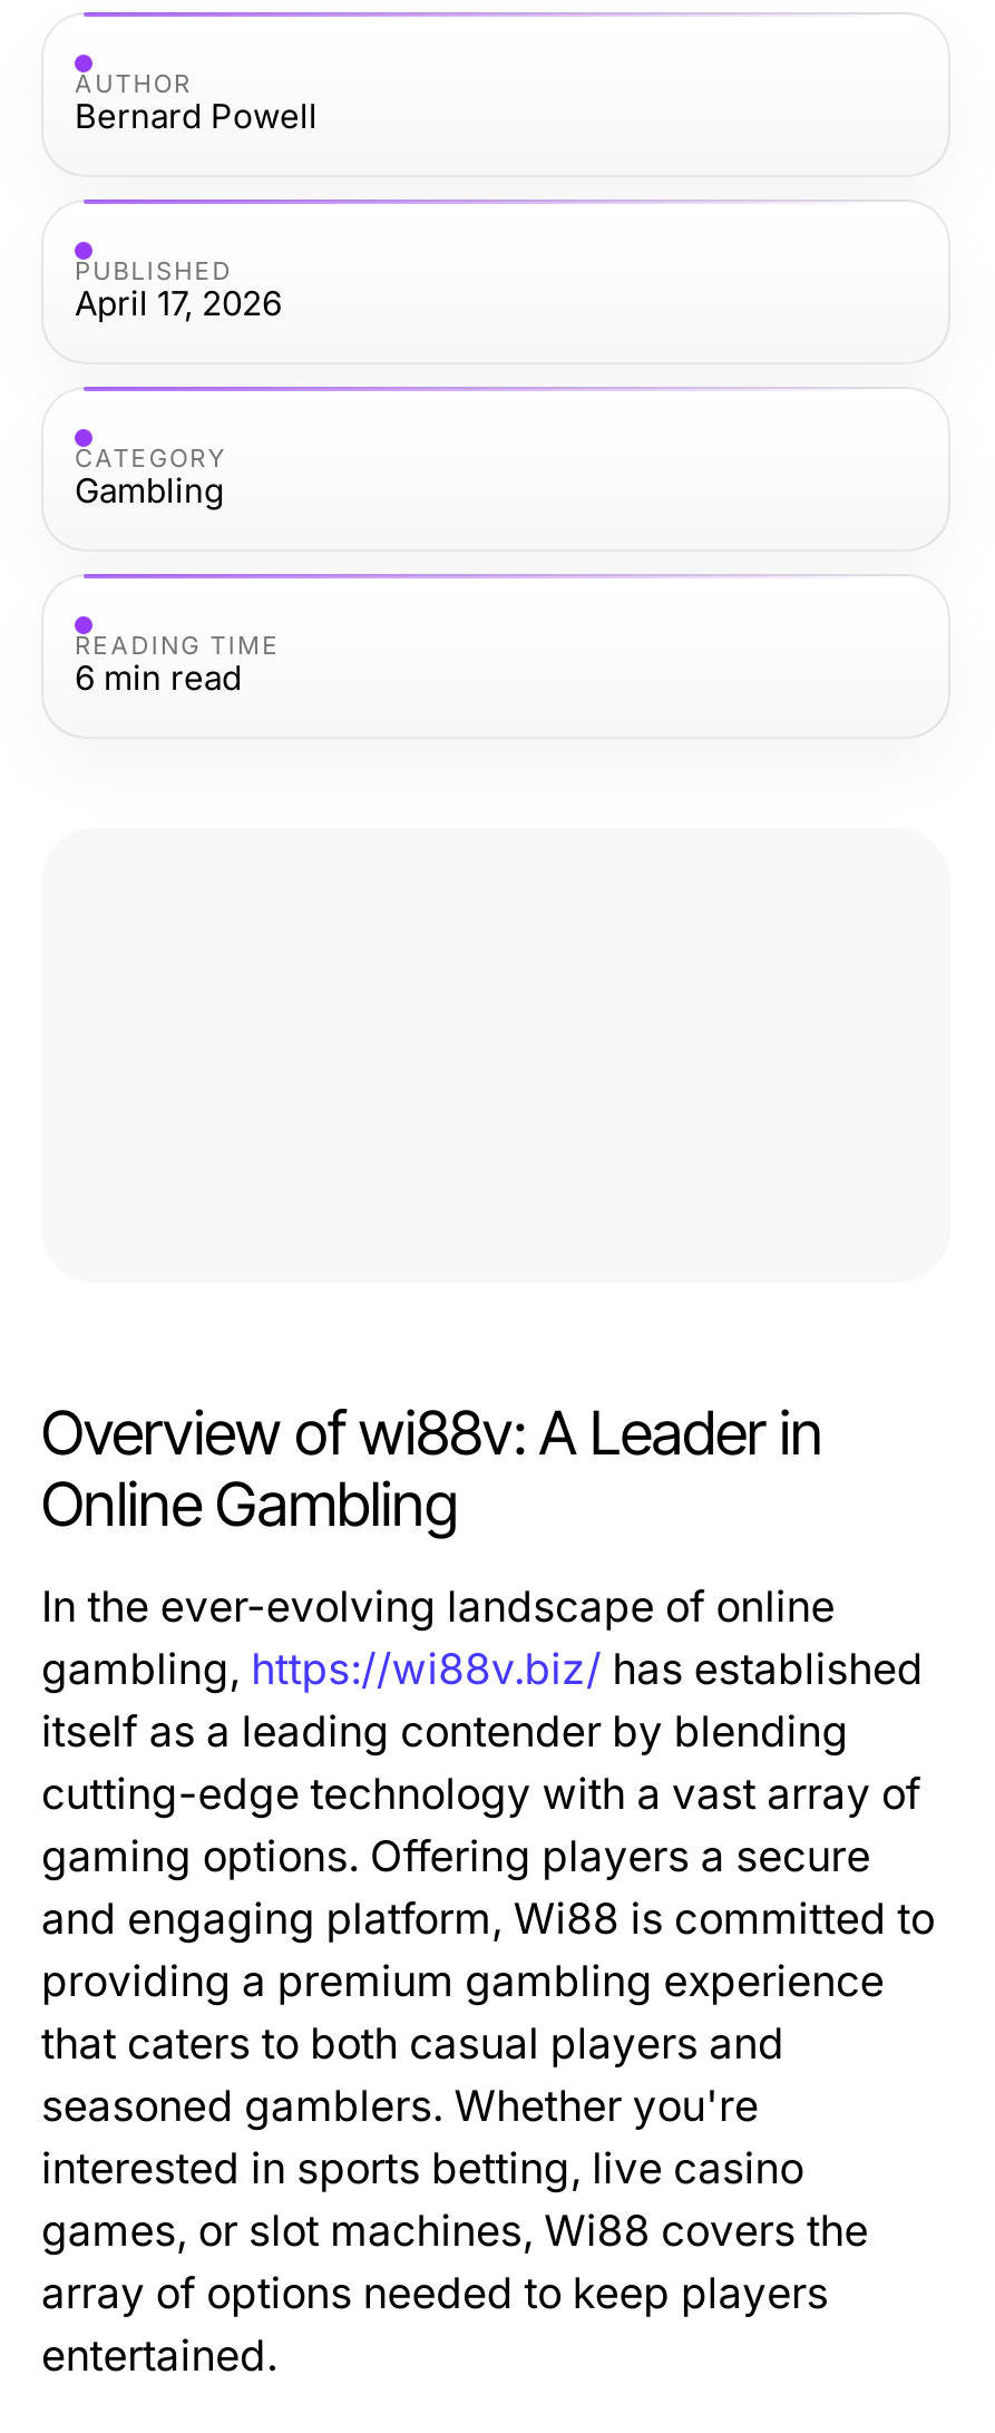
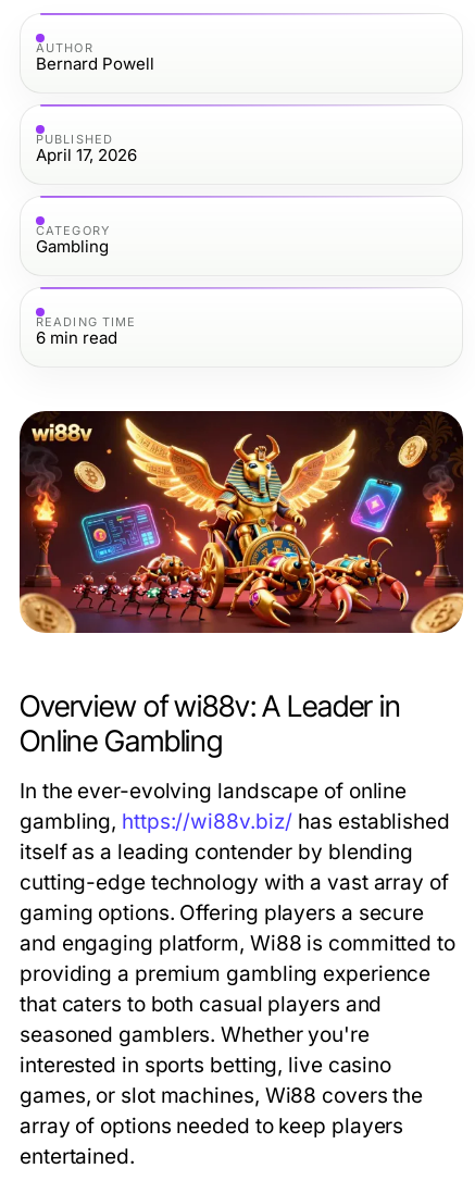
+ [image]
